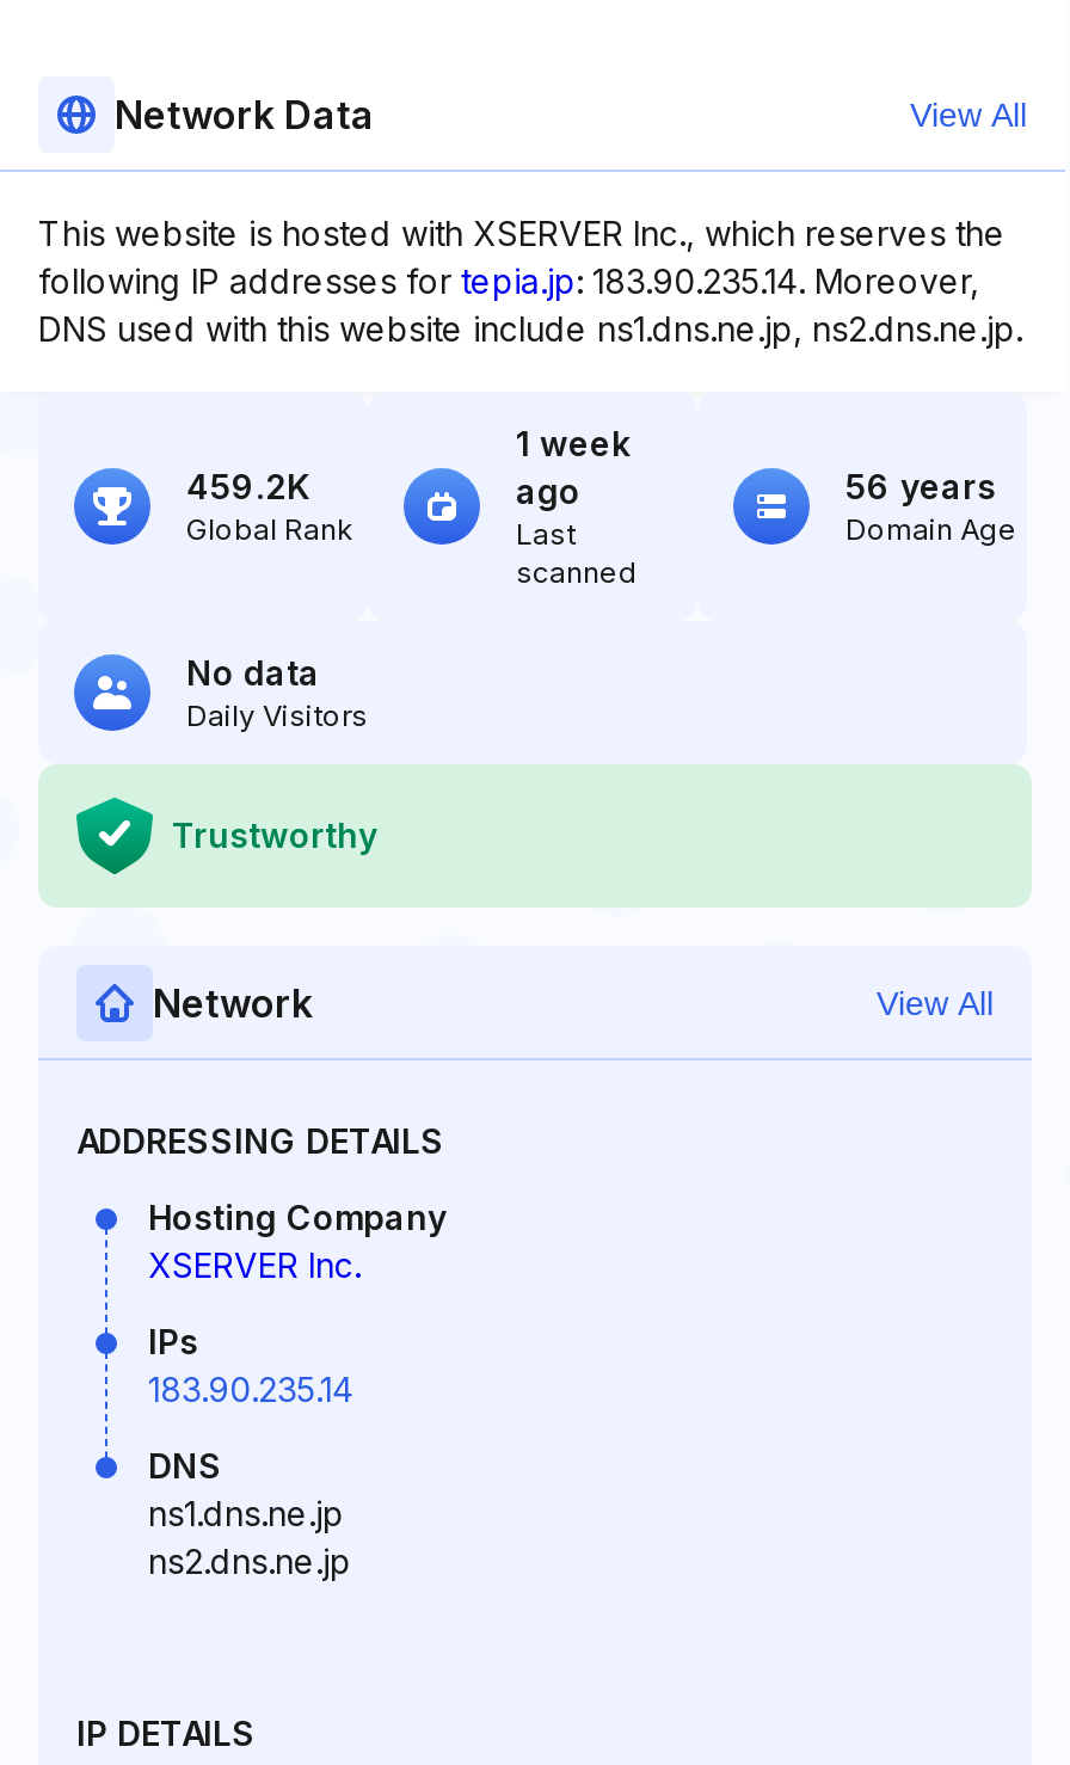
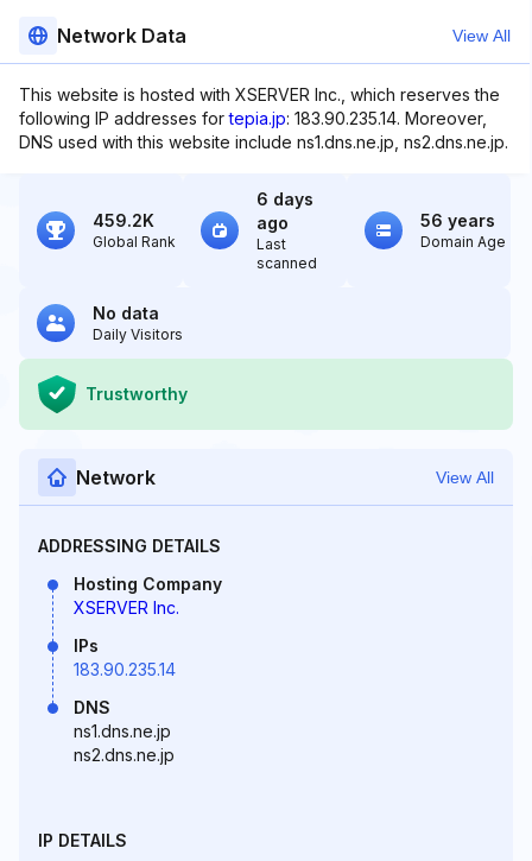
- 1 week
+ 6 days
